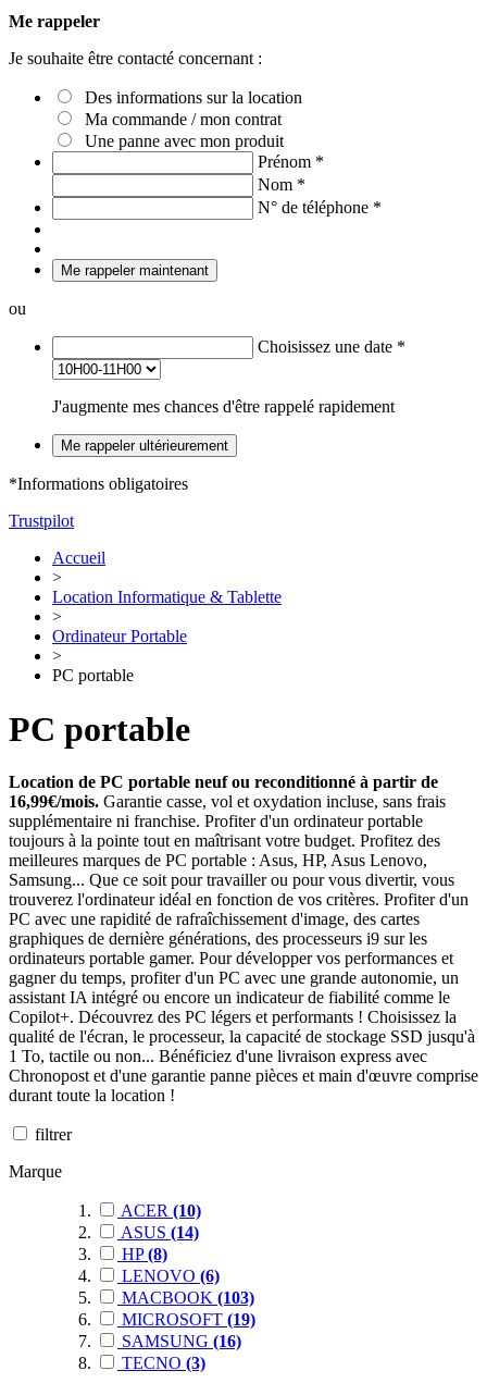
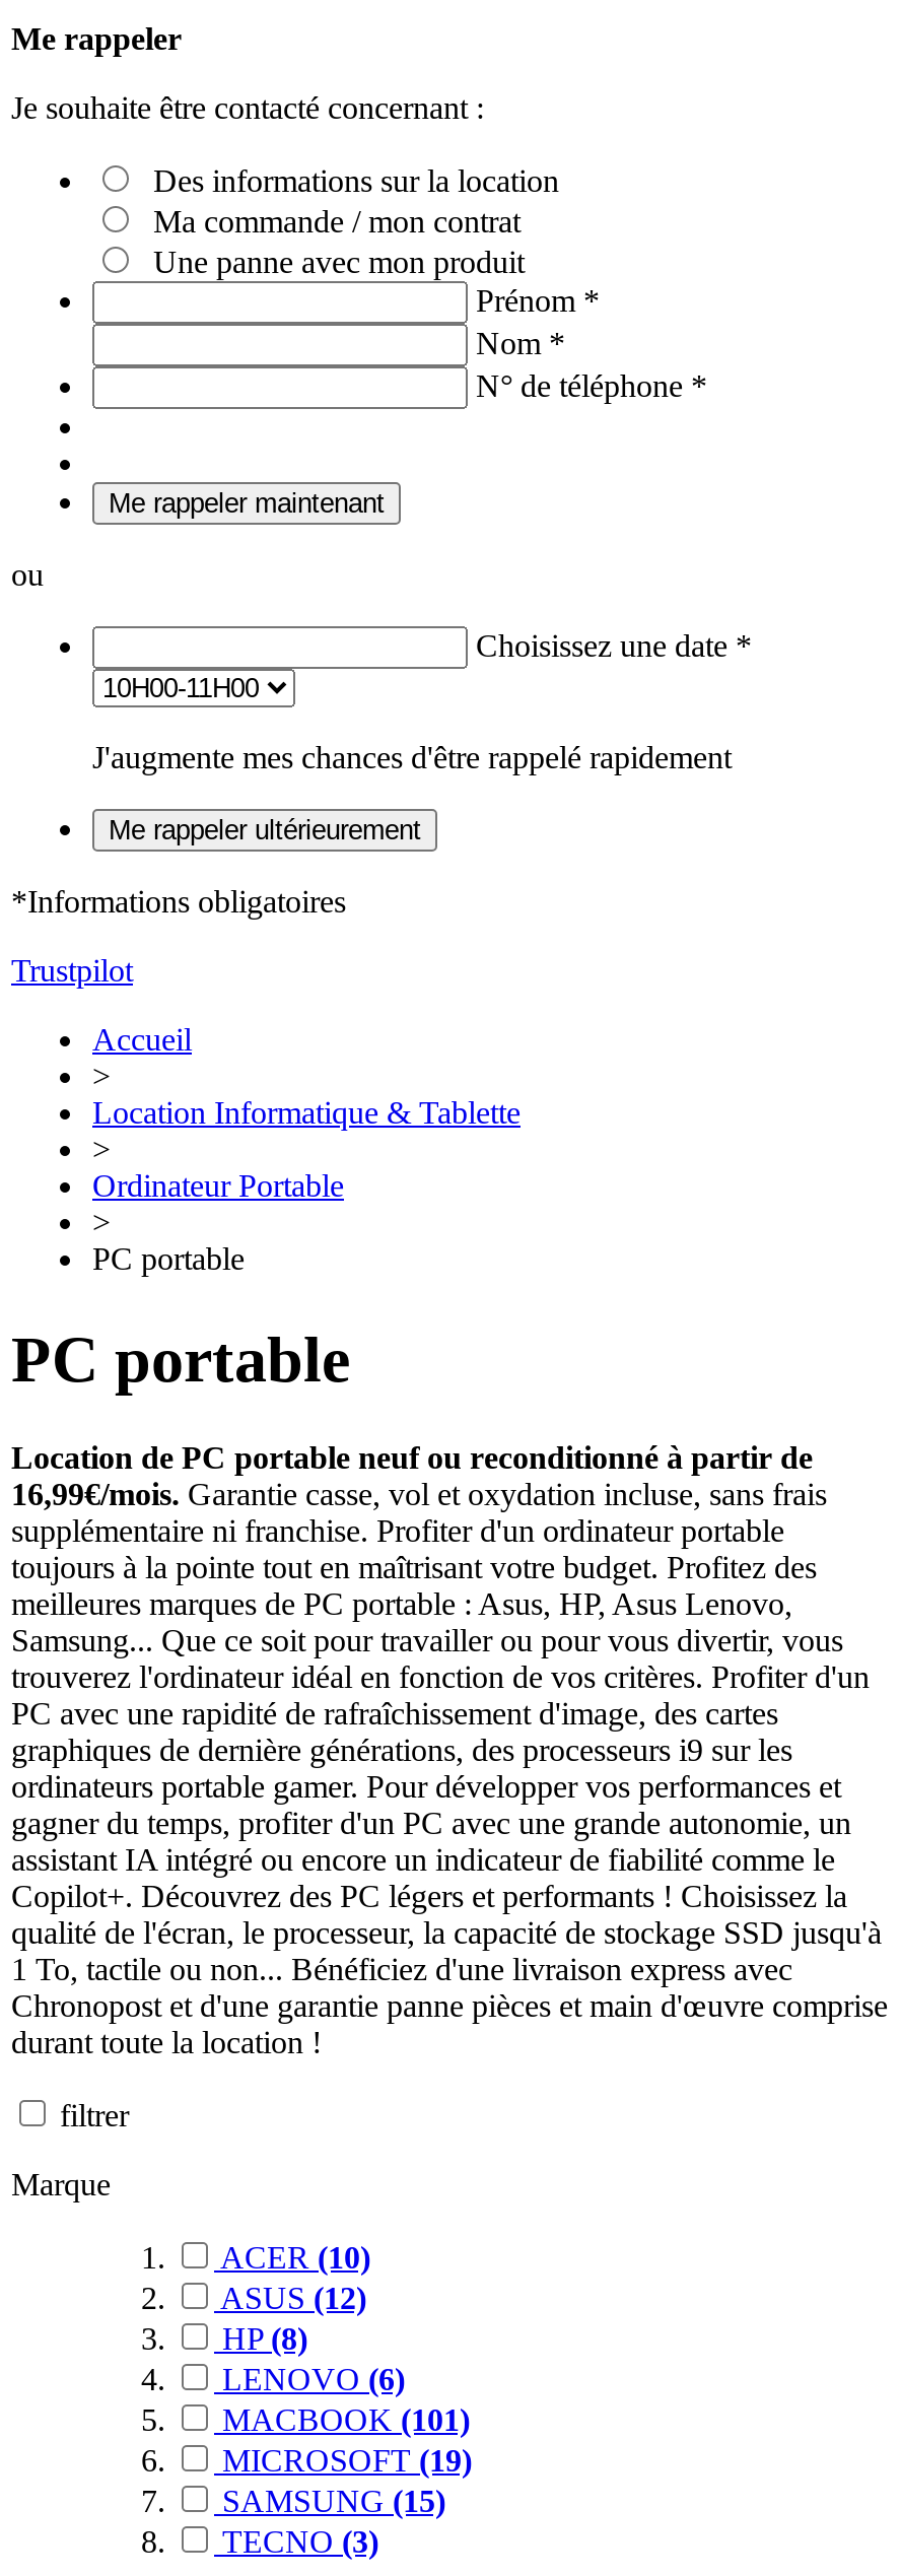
- ASUS (14)
+ ASUS (12)

- MACBOOK (103)
+ MACBOOK (101)

- SAMSUNG (16)
+ SAMSUNG (15)
